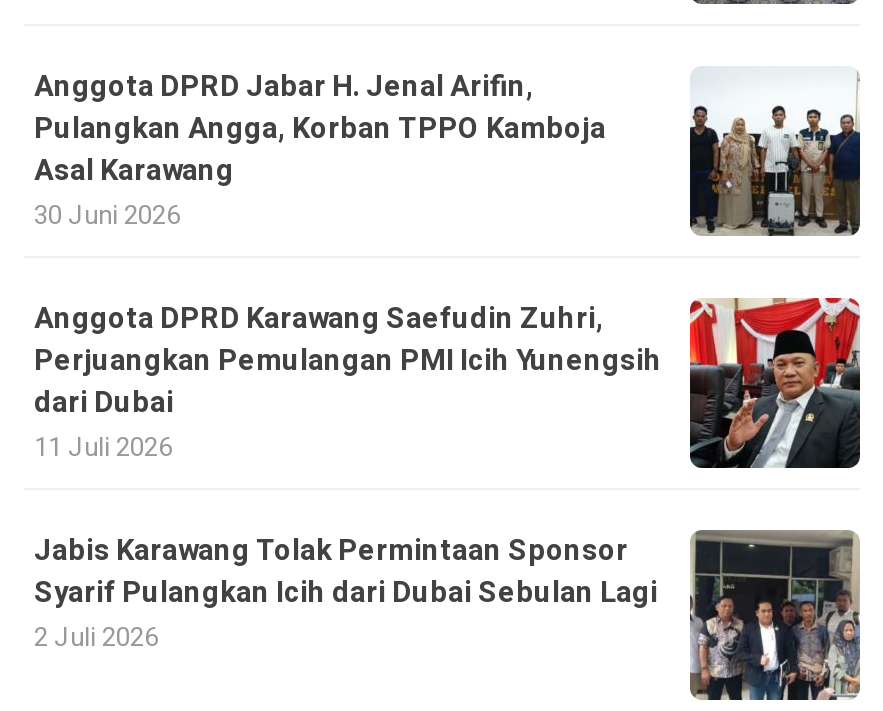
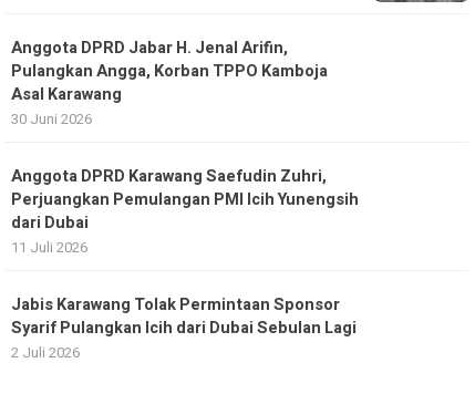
- [image]

- [image]

- [image]
